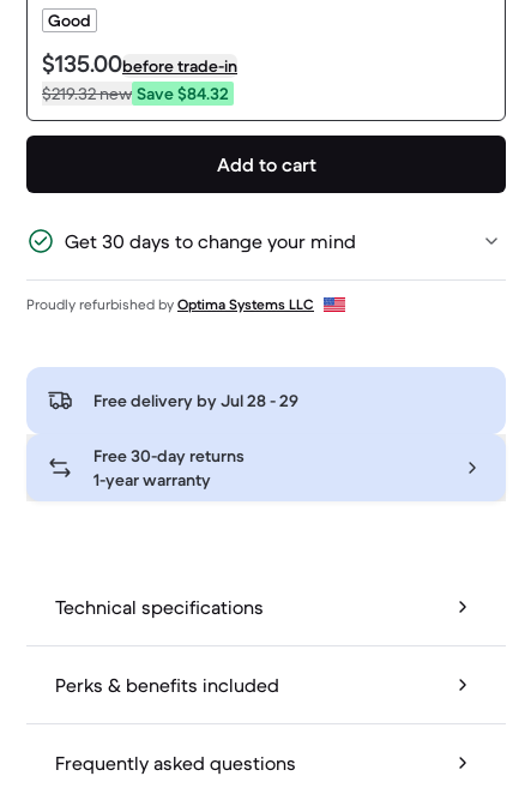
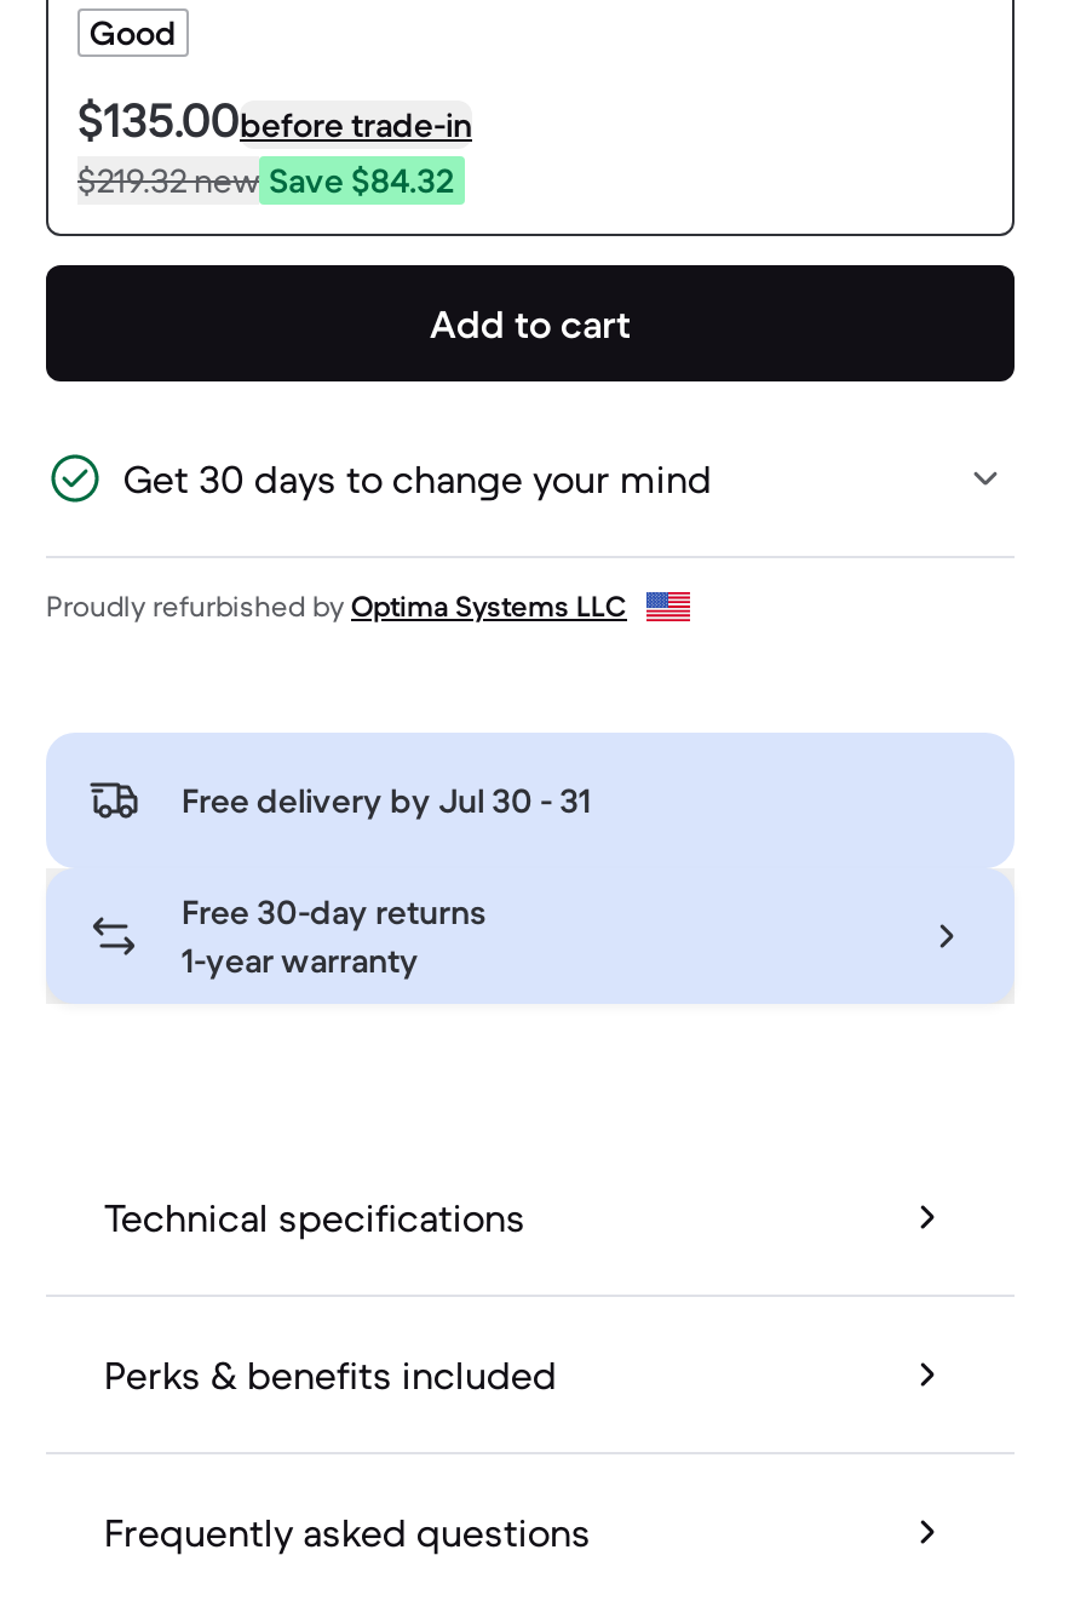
- Free delivery by Jul 28 - 29
+ Free delivery by Jul 30 - 31
